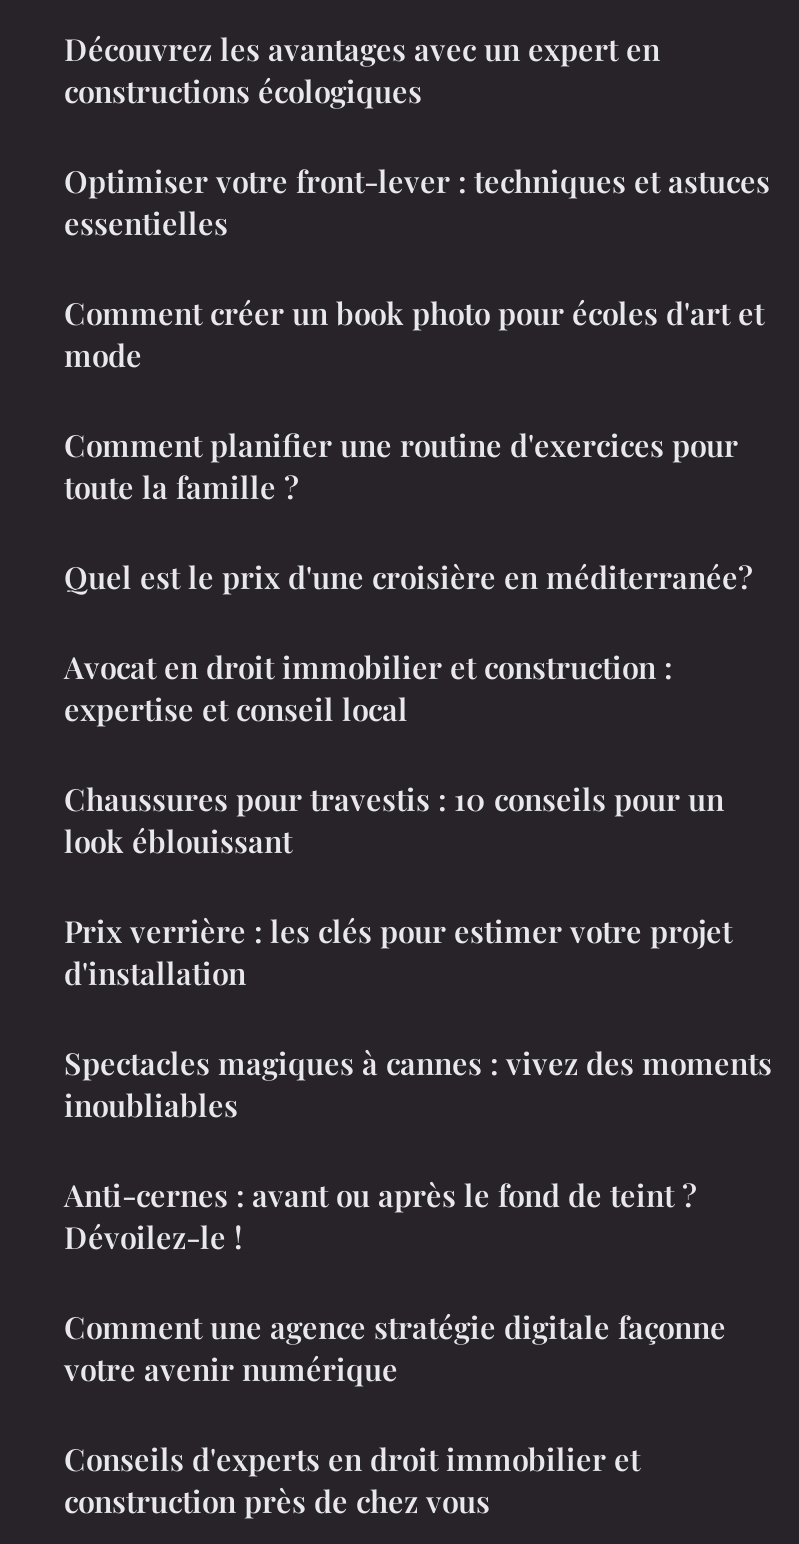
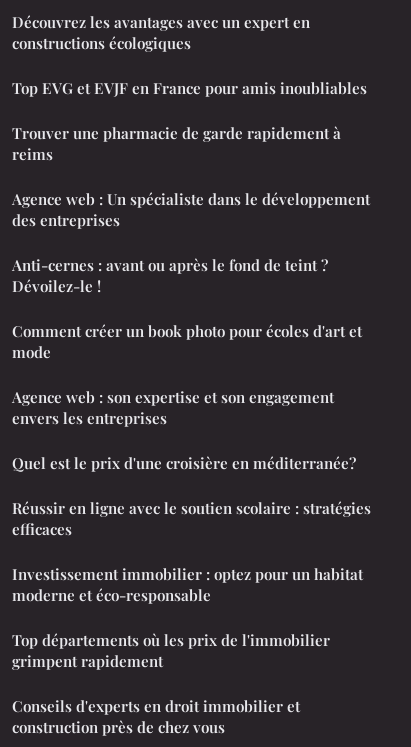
- Optimiser votre front-lever : techniques et astuces
- essentielles
- Comment planifier une routine d'exercices pour
- toute la famille ?
- Avocat en droit immobilier et construction :
- expertise et conseil local
- Chaussures pour travestis : 10 conseils pour un
- look éblouissant
- Prix verrière : les clés pour estimer votre projet
- d'installation
- Spectacles magiques à cannes : vivez des moments
- inoubliables
+ Top EVG et EVJF en France pour amis inoubliables
+ Trouver une pharmacie de garde rapidement à
+ reims
+ Agence web : Un spécialiste dans le développement
+ des entreprises

moved down: Comment créer un book photo pour écoles d'art et | mode

moved down: Quel est le prix d'une croisière en méditerranée?

moved up: Anti-cernes : avant ou après le fond de teint ? | Dévoilez-le !

- Comment une agence stratégie digitale façonne
- votre avenir numérique
+ Agence web : son expertise et son engagement
+ envers les entreprises
+ Réussir en ligne avec le soutien scolaire : stratégies
+ efficaces
+ Investissement immobilier : optez pour un habitat
+ moderne et éco-responsable
+ Top départements où les prix de l'immobilier
+ grimpent rapidement
